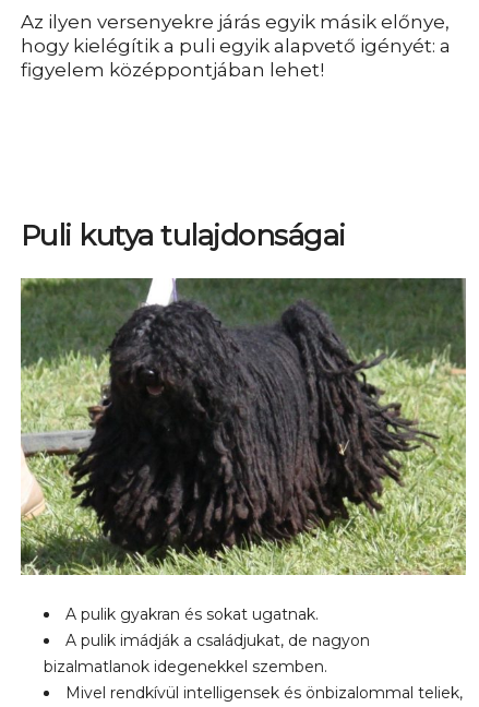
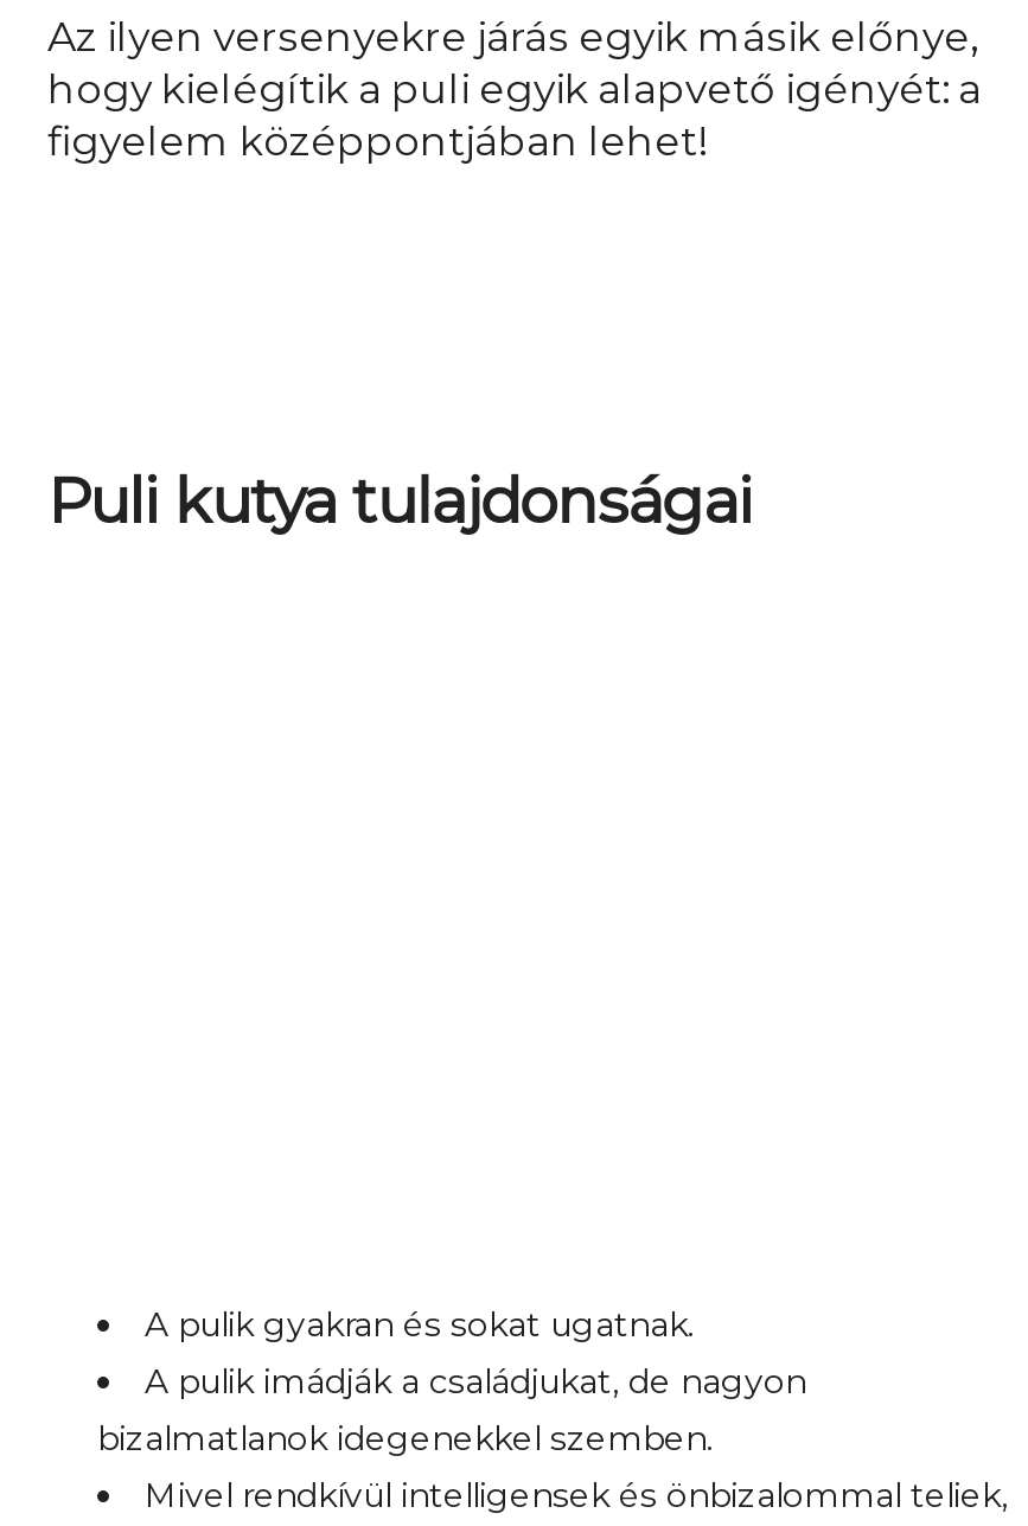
- [image]
